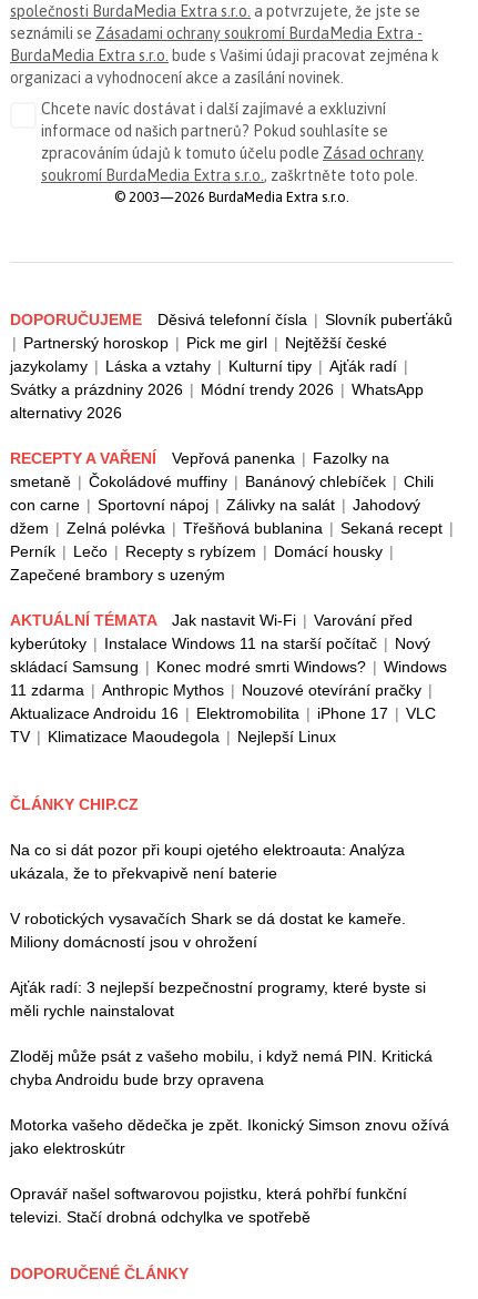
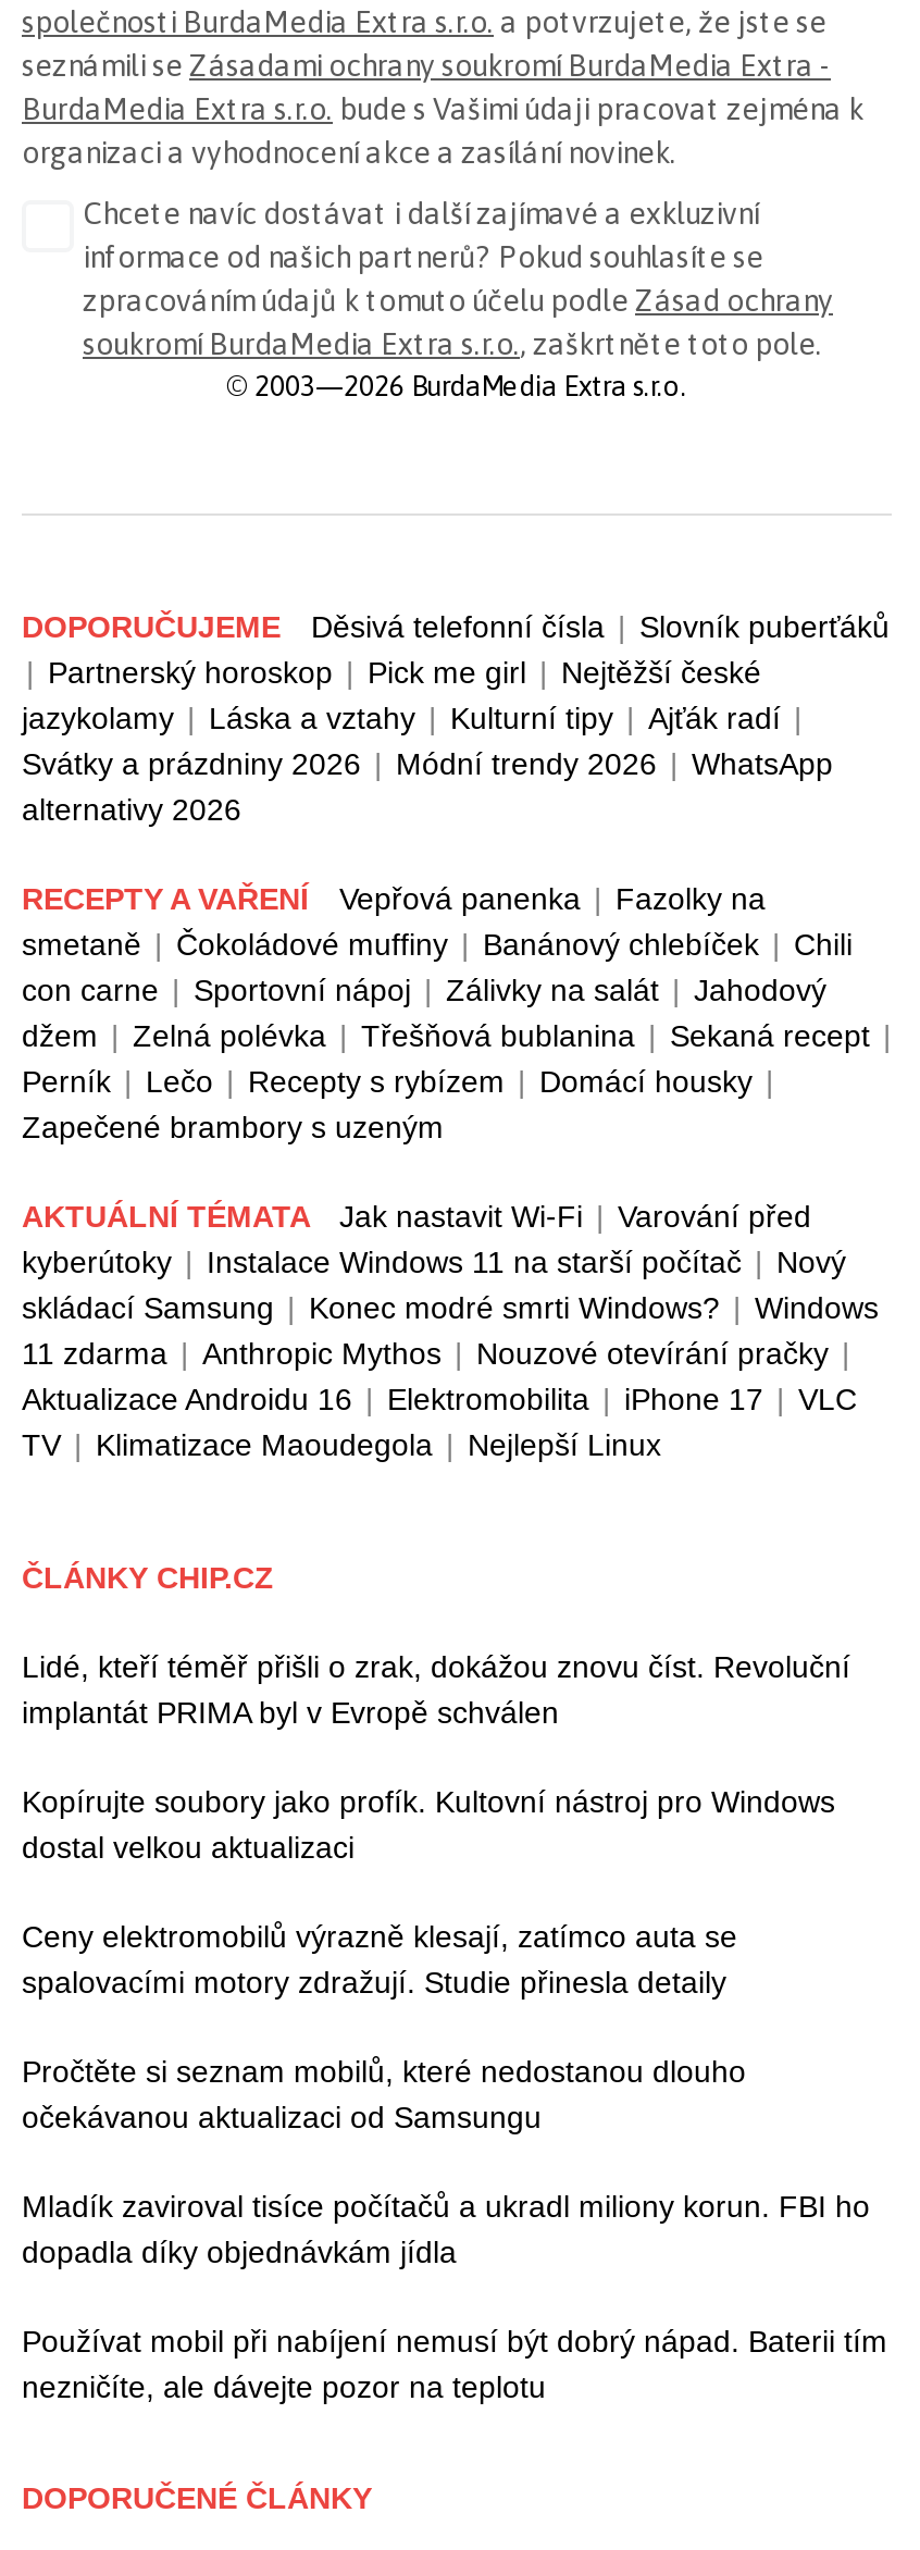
- Na co si dát pozor při koupi ojetého elektroauta: Analýza
- ukázala, že to překvapivě není baterie
+ Lidé, kteří téměř přišli o zrak, dokážou znovu číst. Revoluční
+ implantát PRIMA byl v Evropě schválen

- V robotických vysavačích Shark se dá dostat ke kameře.
- Miliony domácností jsou v ohrožení
+ Kopírujte soubory jako profík. Kultovní nástroj pro Windows
+ dostal velkou aktualizaci

- Ajťák radí: 3 nejlepší bezpečnostní programy, které byste si
- měli rychle nainstalovat
+ Ceny elektromobilů výrazně klesají, zatímco auta se
+ spalovacími motory zdražují. Studie přinesla detaily

- Zloděj může psát z vašeho mobilu, i když nemá PIN. Kritická
- chyba Androidu bude brzy opravena
+ Pročtěte si seznam mobilů, které nedostanou dlouho
+ očekávanou aktualizaci od Samsungu

- Motorka vašeho dědečka je zpět. Ikonický Simson znovu ožívá
- jako elektroskútr
+ Mladík zaviroval tisíce počítačů a ukradl miliony korun. FBI ho
+ dopadla díky objednávkám jídla

- Opravář našel softwarovou pojistku, která pohřbí funkční
- televizi. Stačí drobná odchylka ve spotřebě
+ Používat mobil při nabíjení nemusí být dobrý nápad. Baterii tím
+ nezničíte, ale dávejte pozor na teplotu
